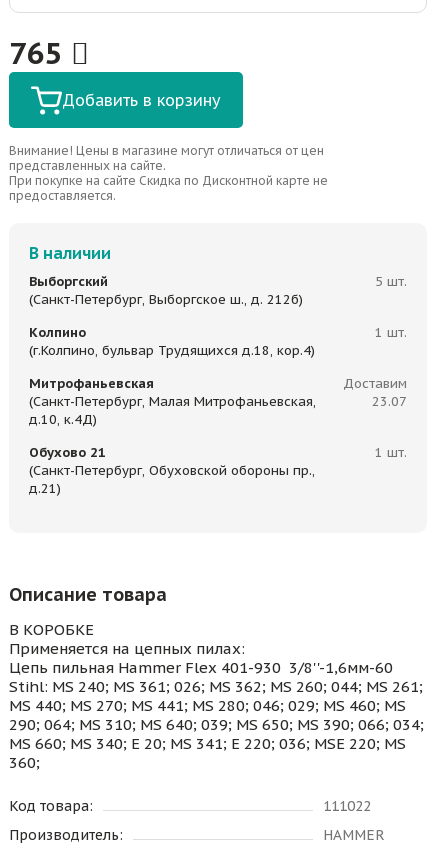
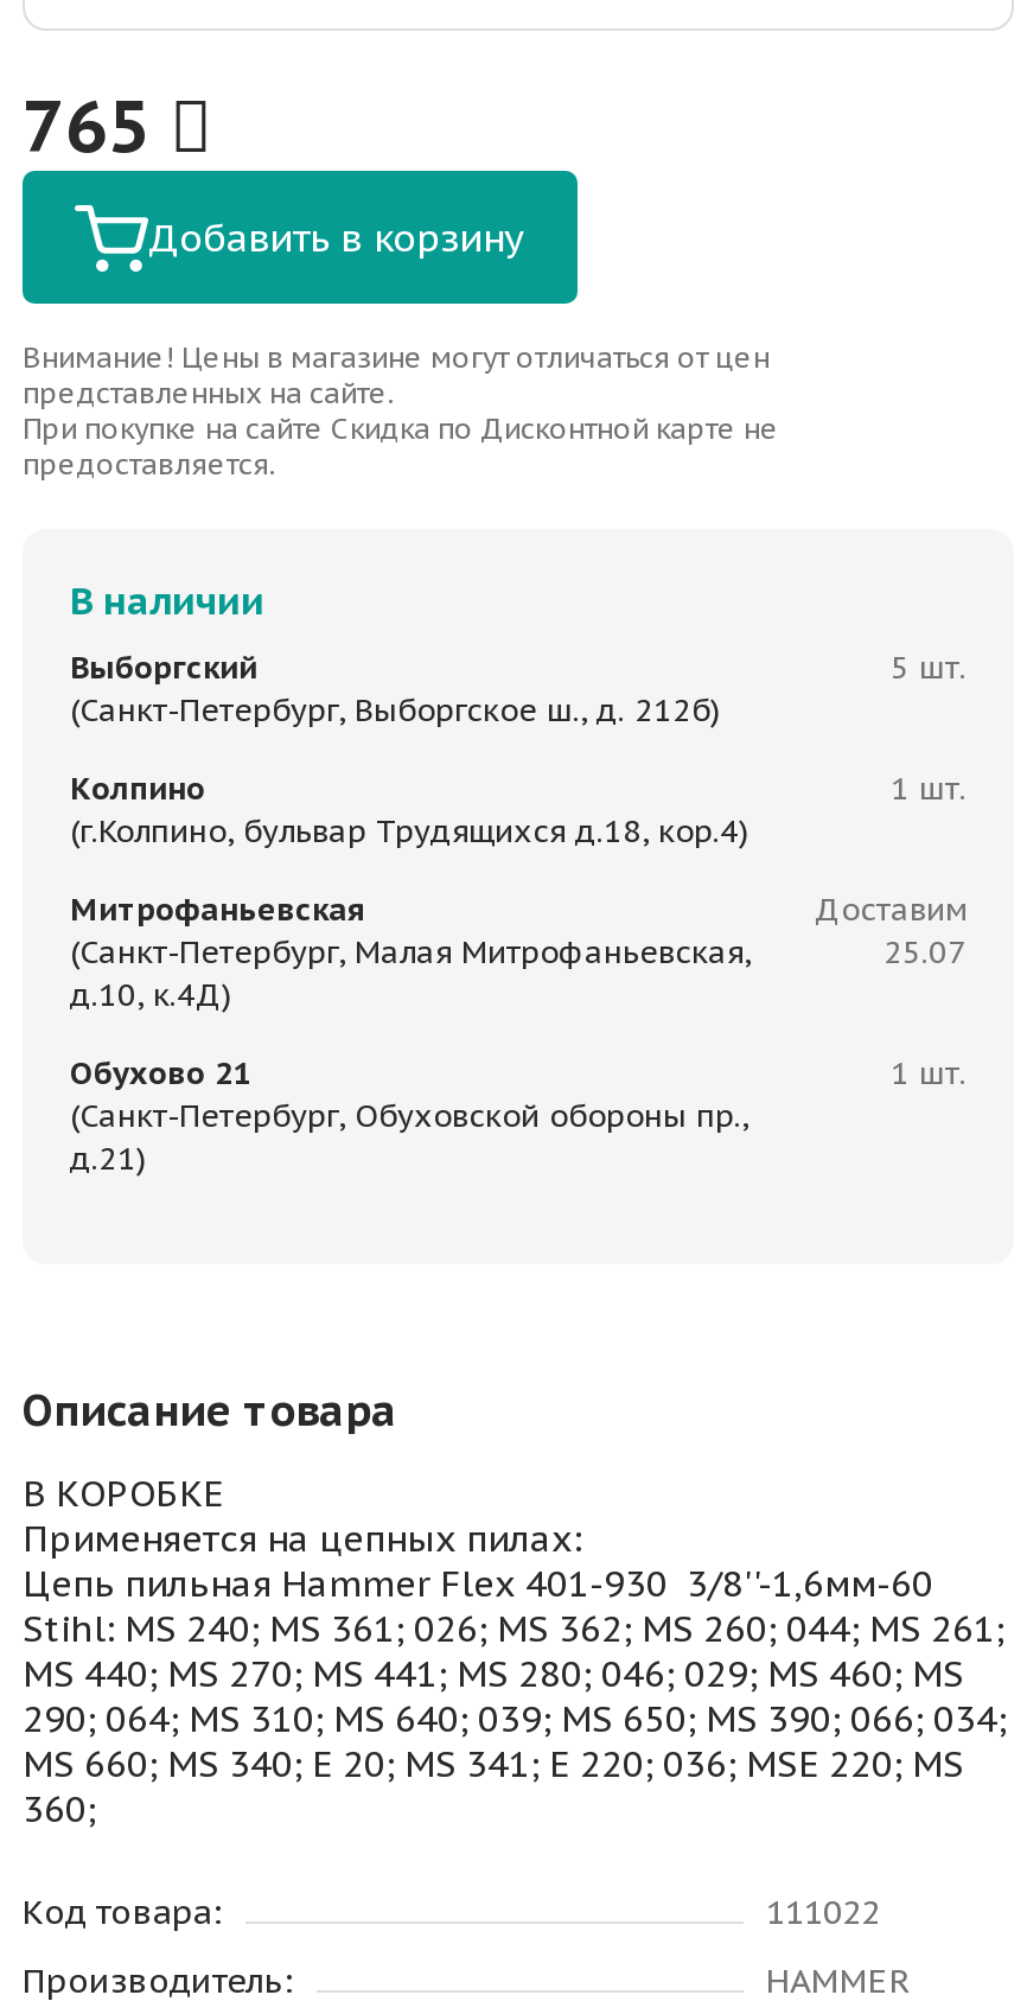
- 23.07
+ 25.07
